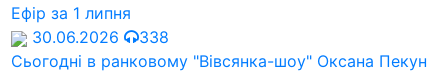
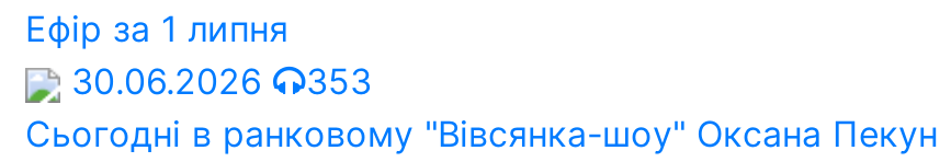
- 30.06.2026 338
+ 30.06.2026 353
